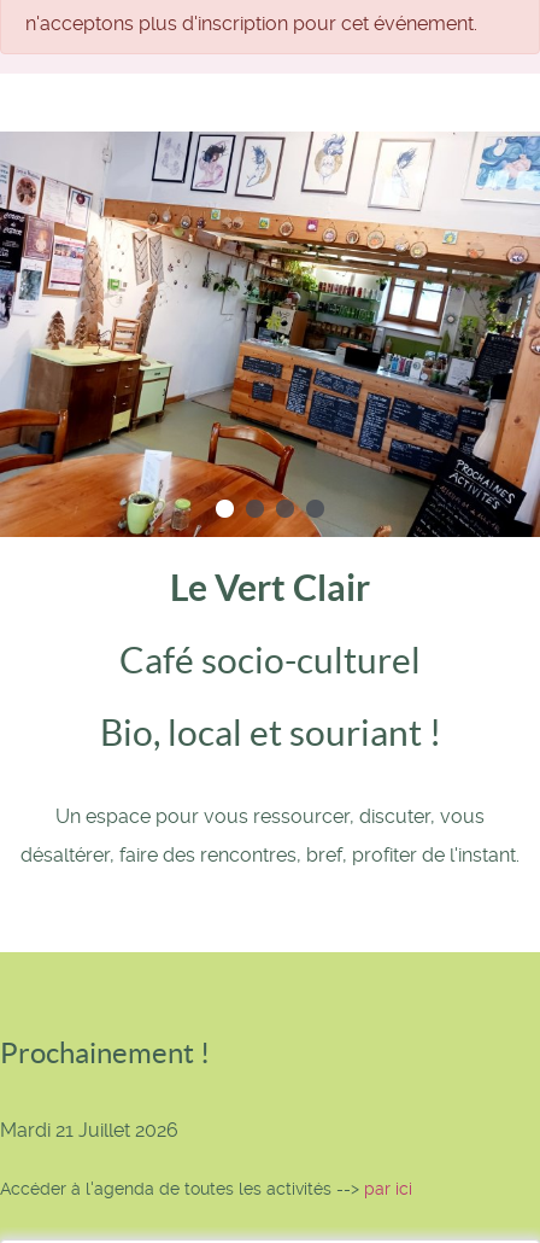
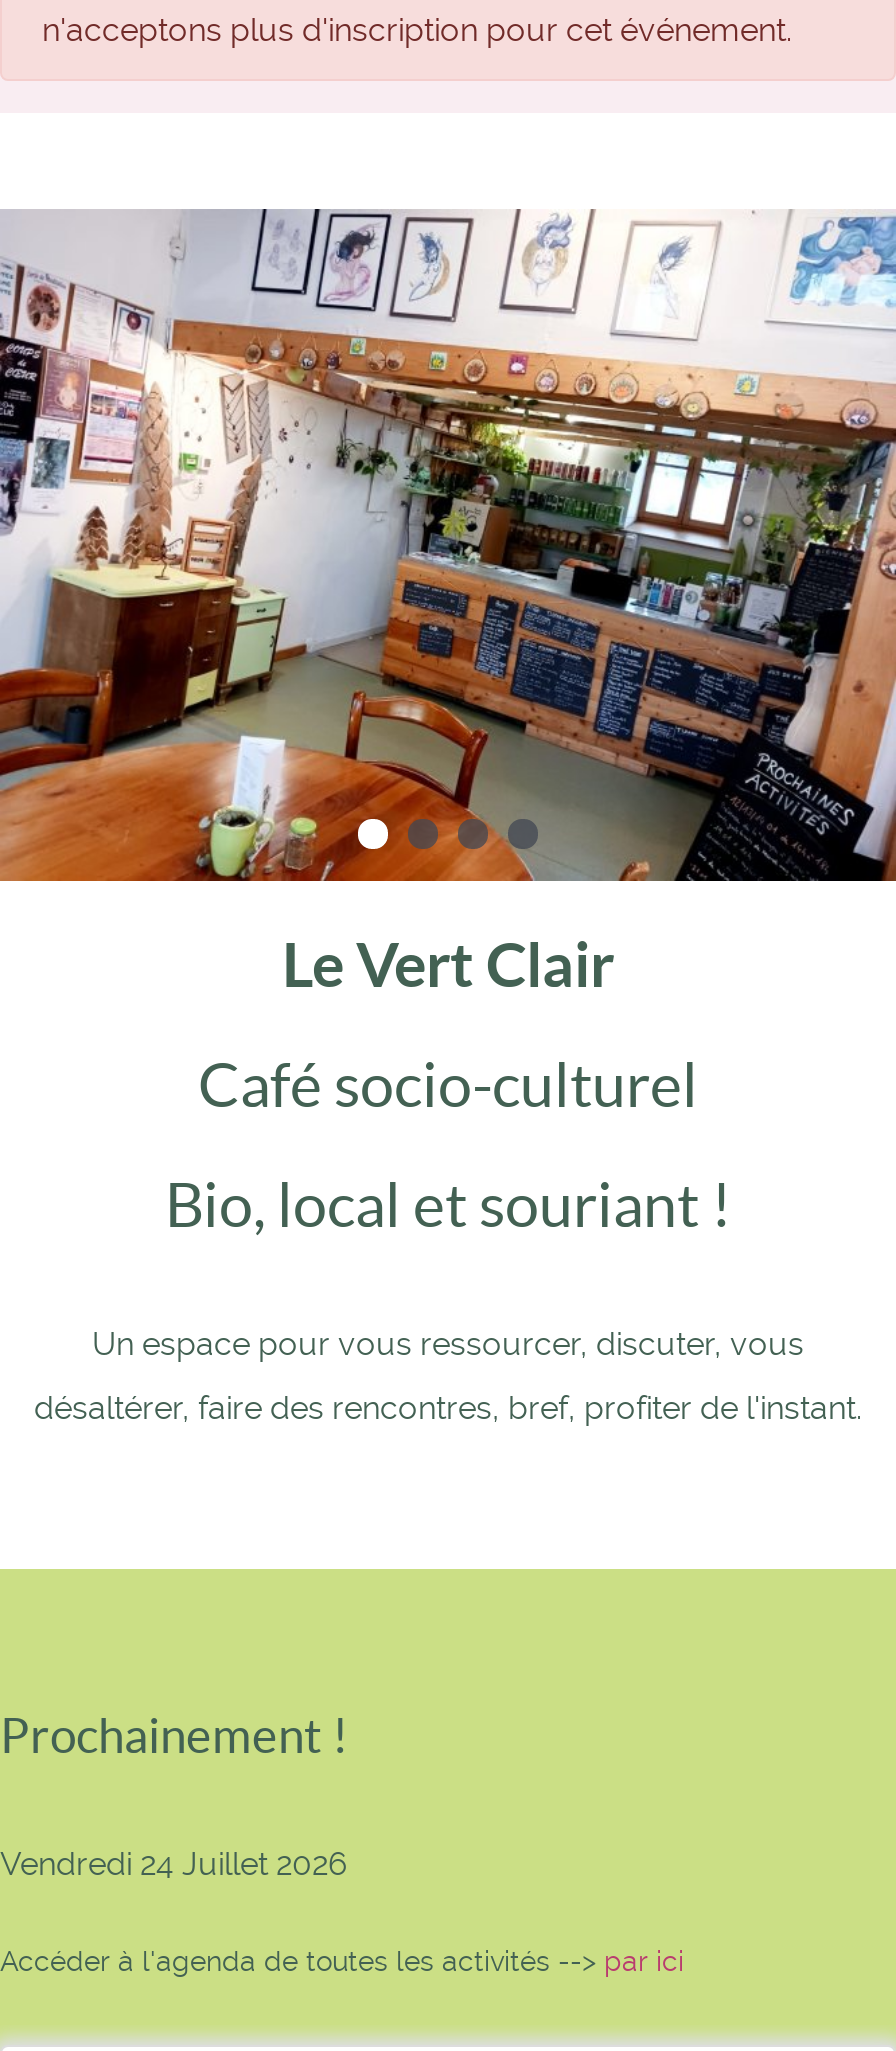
- Mardi 21 Juillet 2026
+ Vendredi 24 Juillet 2026
